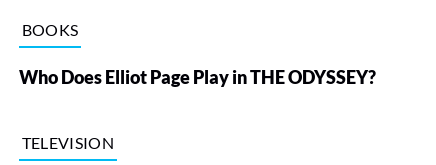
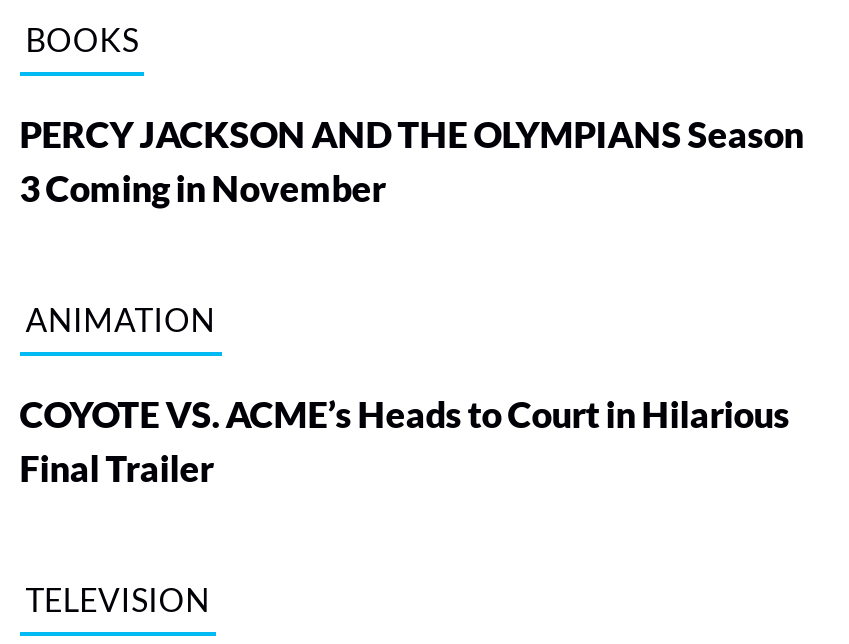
- Who Does Elliot Page Play in THE ODYSSEY?
+ PERCY JACKSON AND THE OLYMPIANS Season
+ 3 Coming in November
+ ANIMATION
+ COYOTE VS. ACME’s Heads to Court in Hilarious
+ Final Trailer
